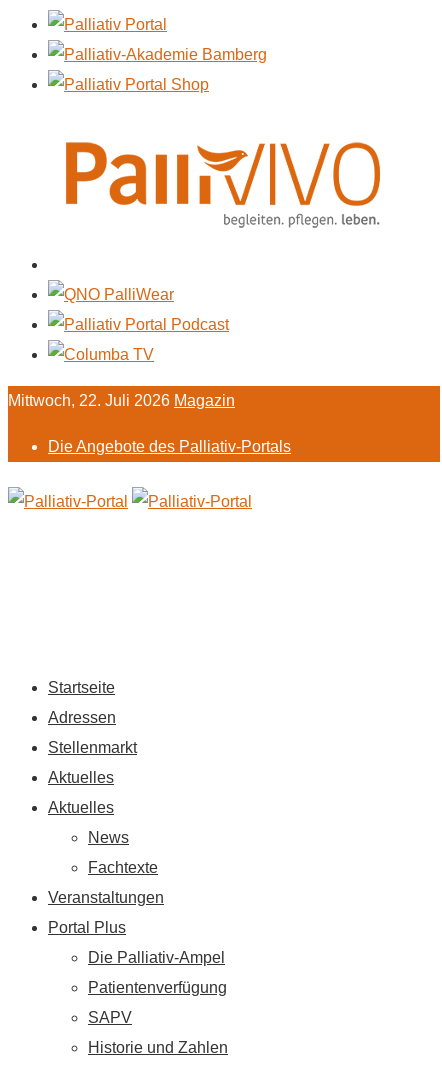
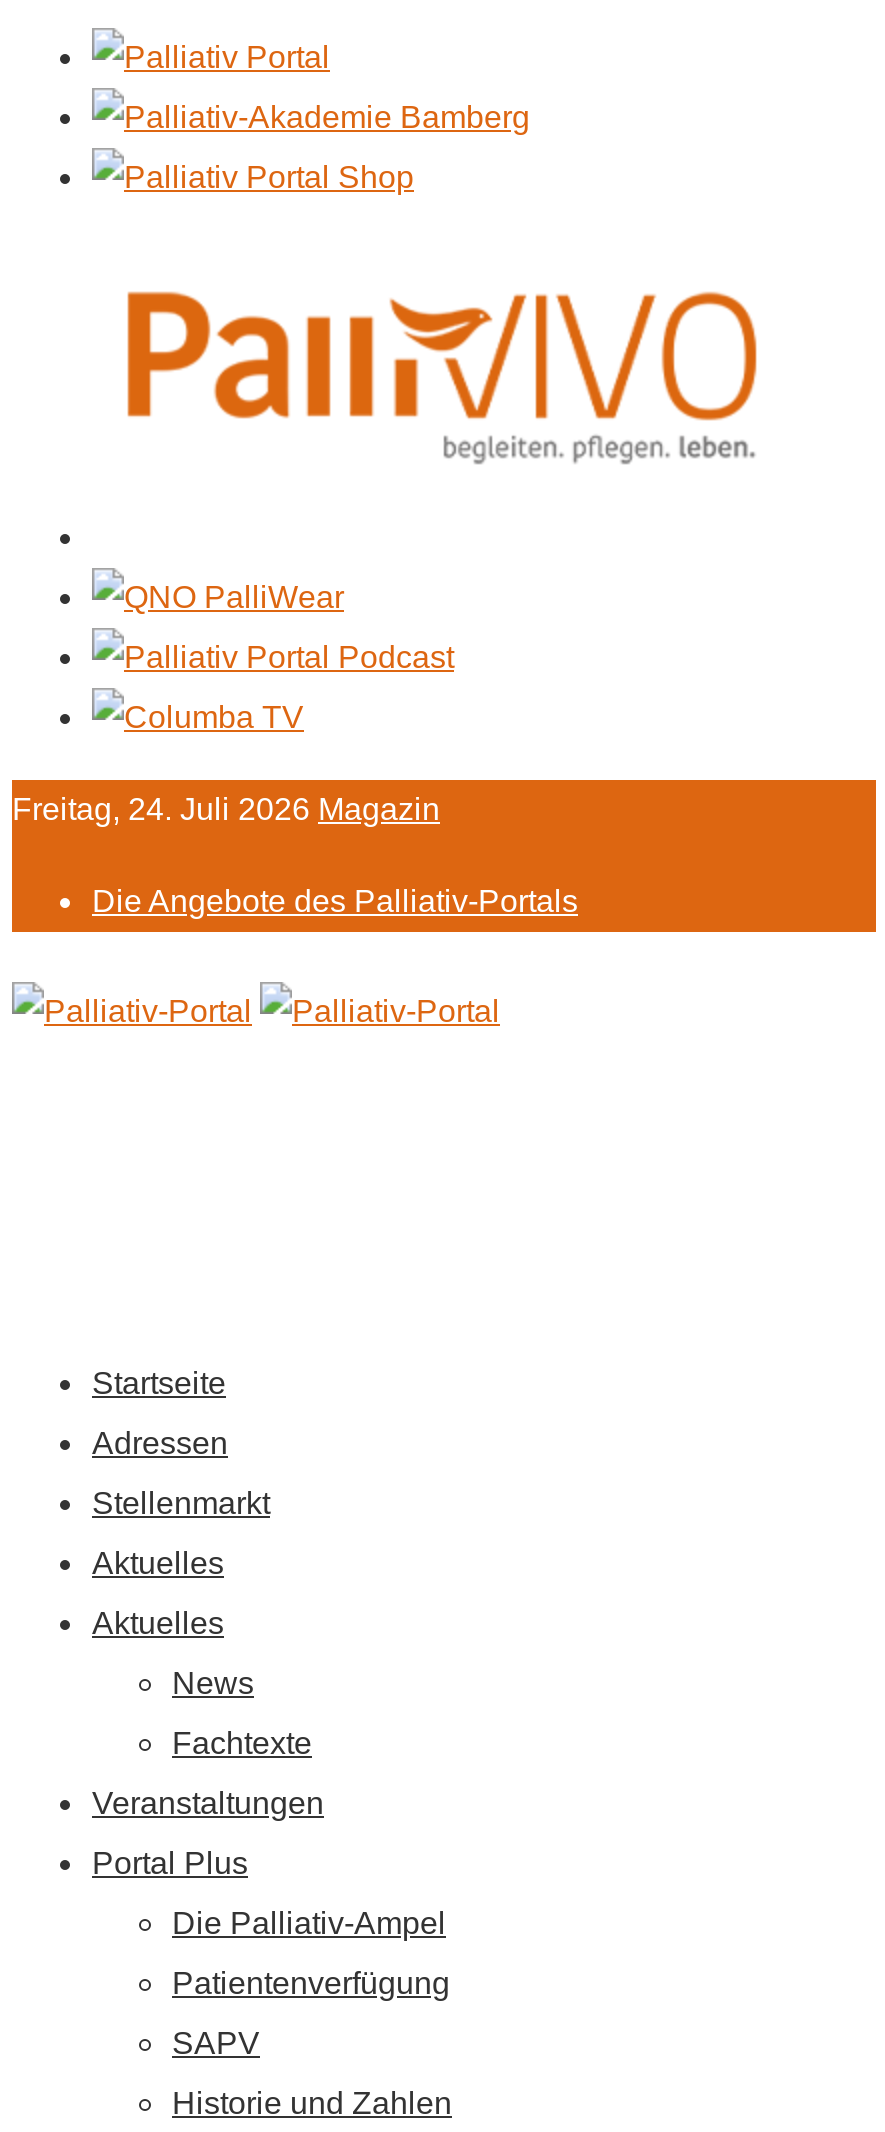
- Mittwoch, 22. Juli 2026 Magazin
+ Freitag, 24. Juli 2026 Magazin
